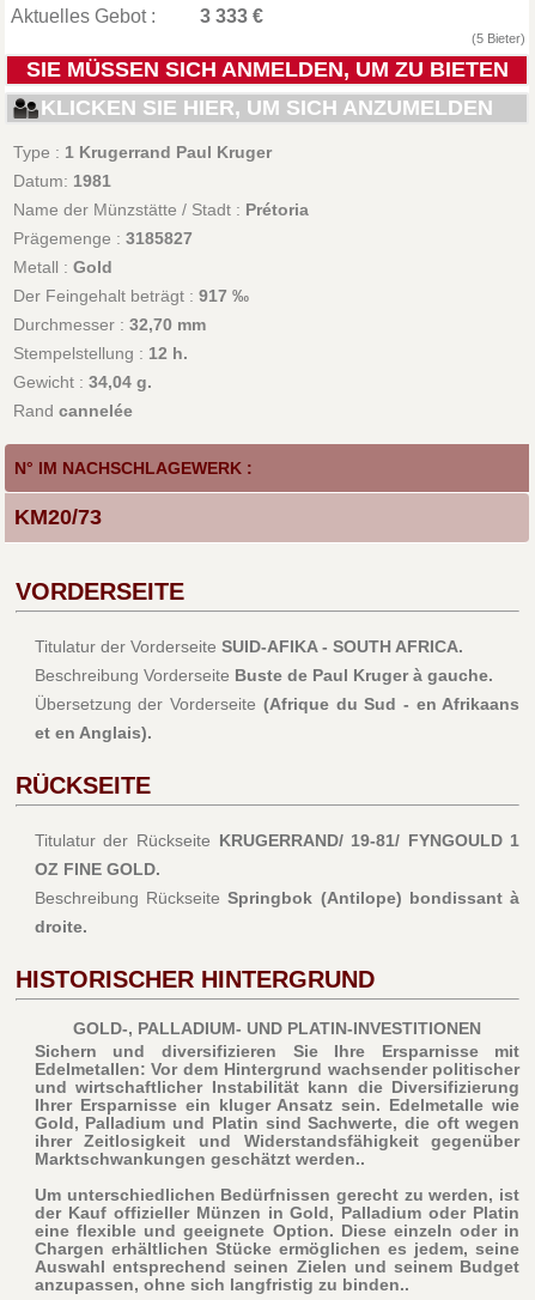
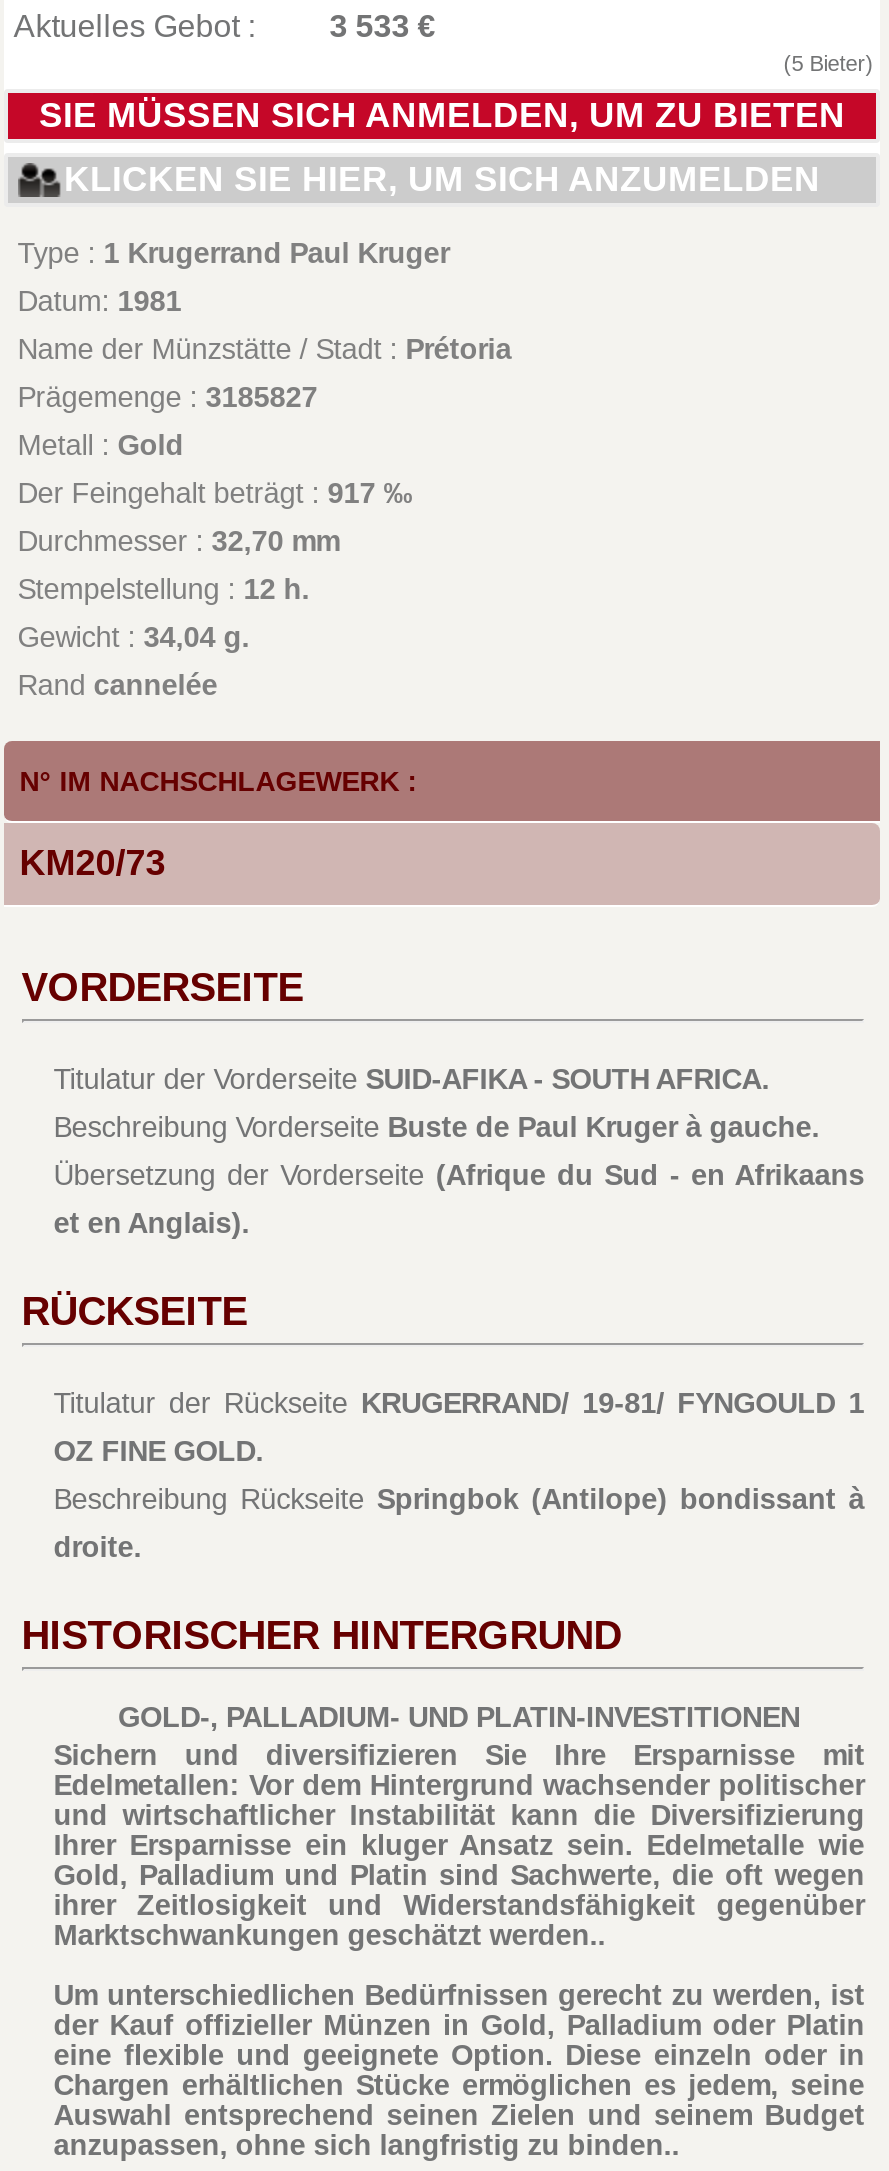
- 3 333 €
+ 3 533 €
